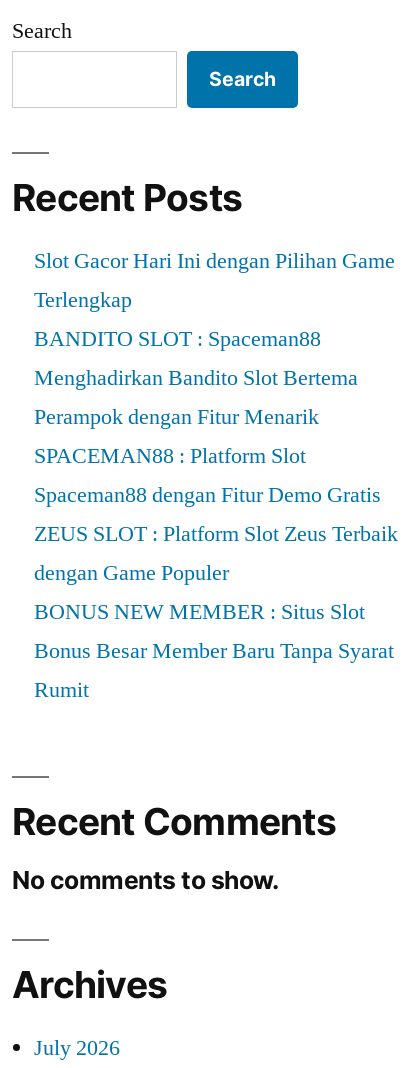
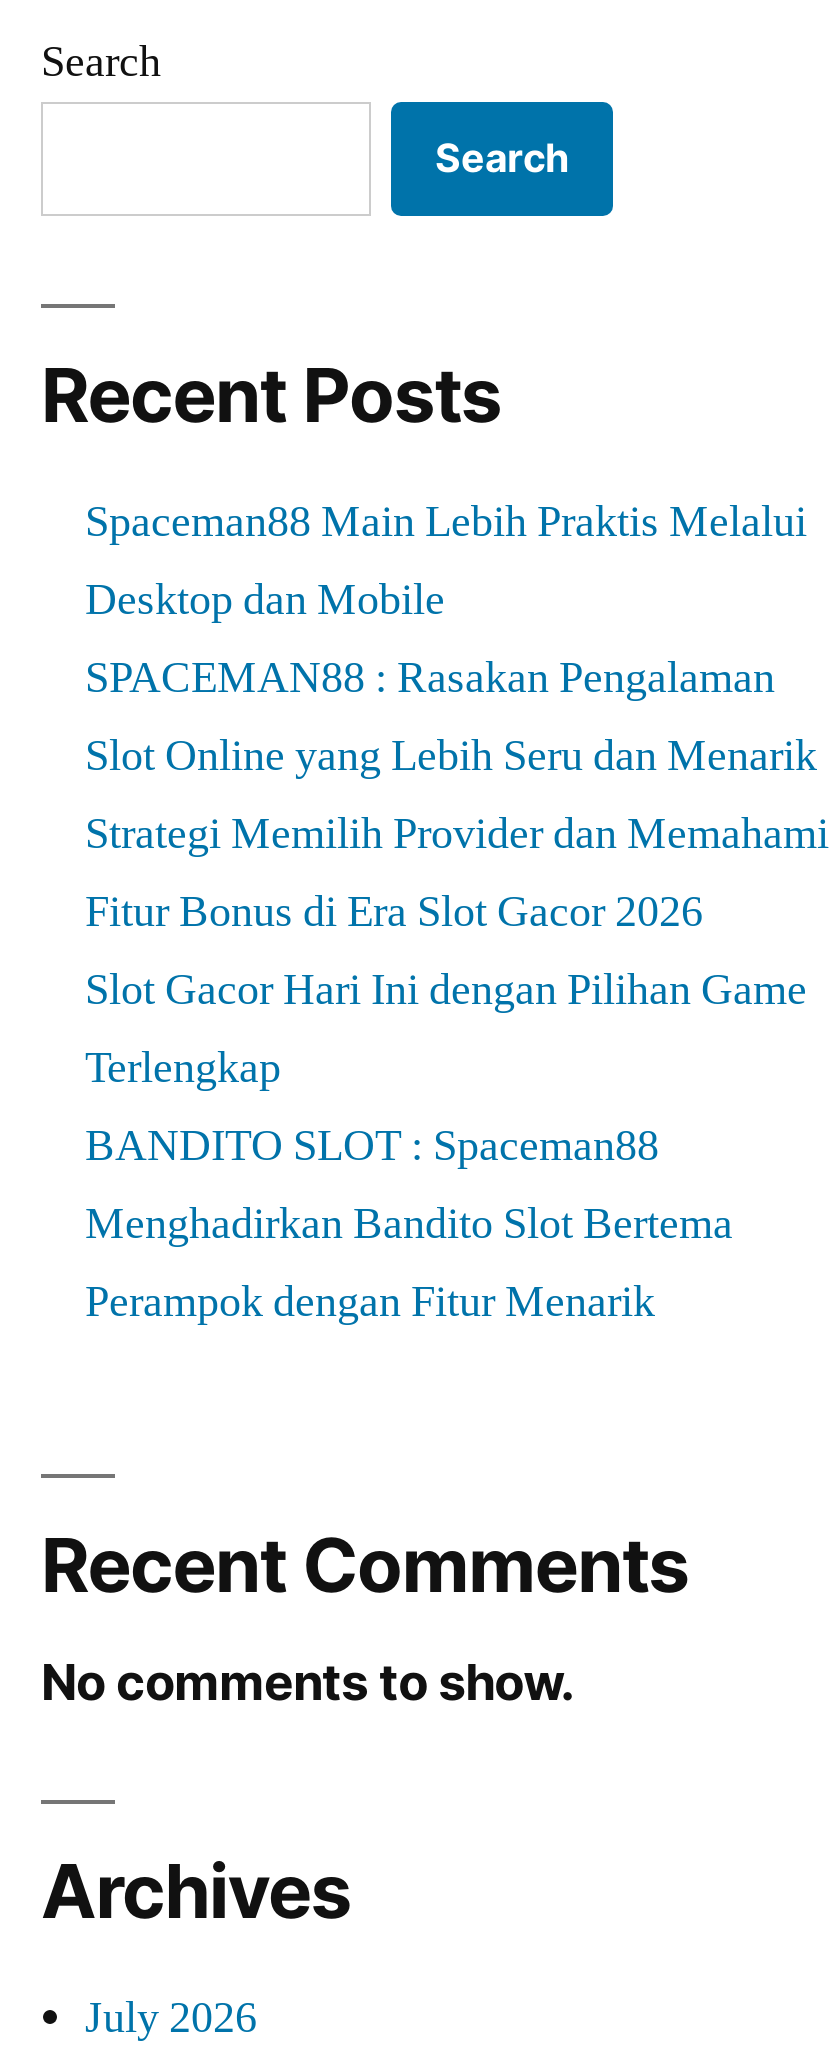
+ Spaceman88 Main Lebih Praktis Melalui
+ Desktop dan Mobile
+ SPACEMAN88 : Rasakan Pengalaman
+ Slot Online yang Lebih Seru dan Menarik
+ Strategi Memilih Provider dan Memahami
+ Fitur Bonus di Era Slot Gacor 2026

moved down: Slot Gacor Hari Ini dengan Pilihan Game | Terlengkap | BANDITO SLOT : Spaceman88 | Menghadirkan Bandito Slot Bertema | Perampok dengan Fitur Menarik

- SPACEMAN88 : Platform Slot
- Spaceman88 dengan Fitur Demo Gratis
- ZEUS SLOT : Platform Slot Zeus Terbaik
- dengan Game Populer
- BONUS NEW MEMBER : Situs Slot
- Bonus Besar Member Baru Tanpa Syarat
- Rumit
